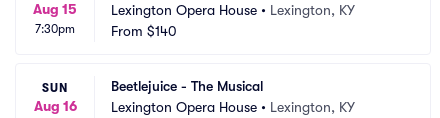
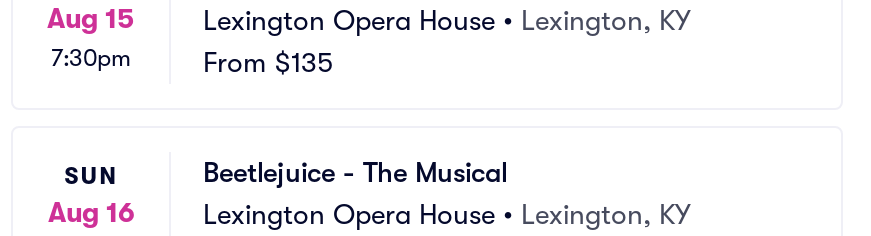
- From $140
+ From $135
